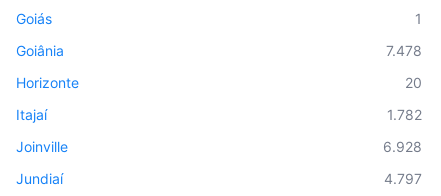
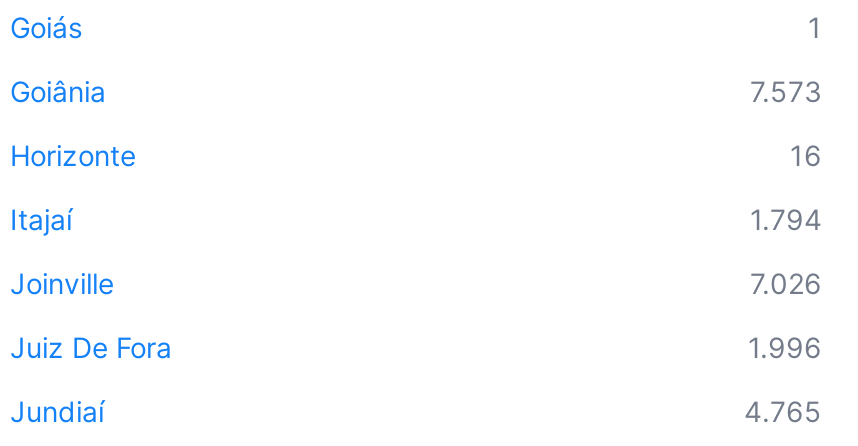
- 7.478
+ 7.573

- 20
+ 16

- 1.782
+ 1.794

- 6.928
+ 7.026
+ Juiz De Fora
+ 1.996

- 4.797
+ 4.765
